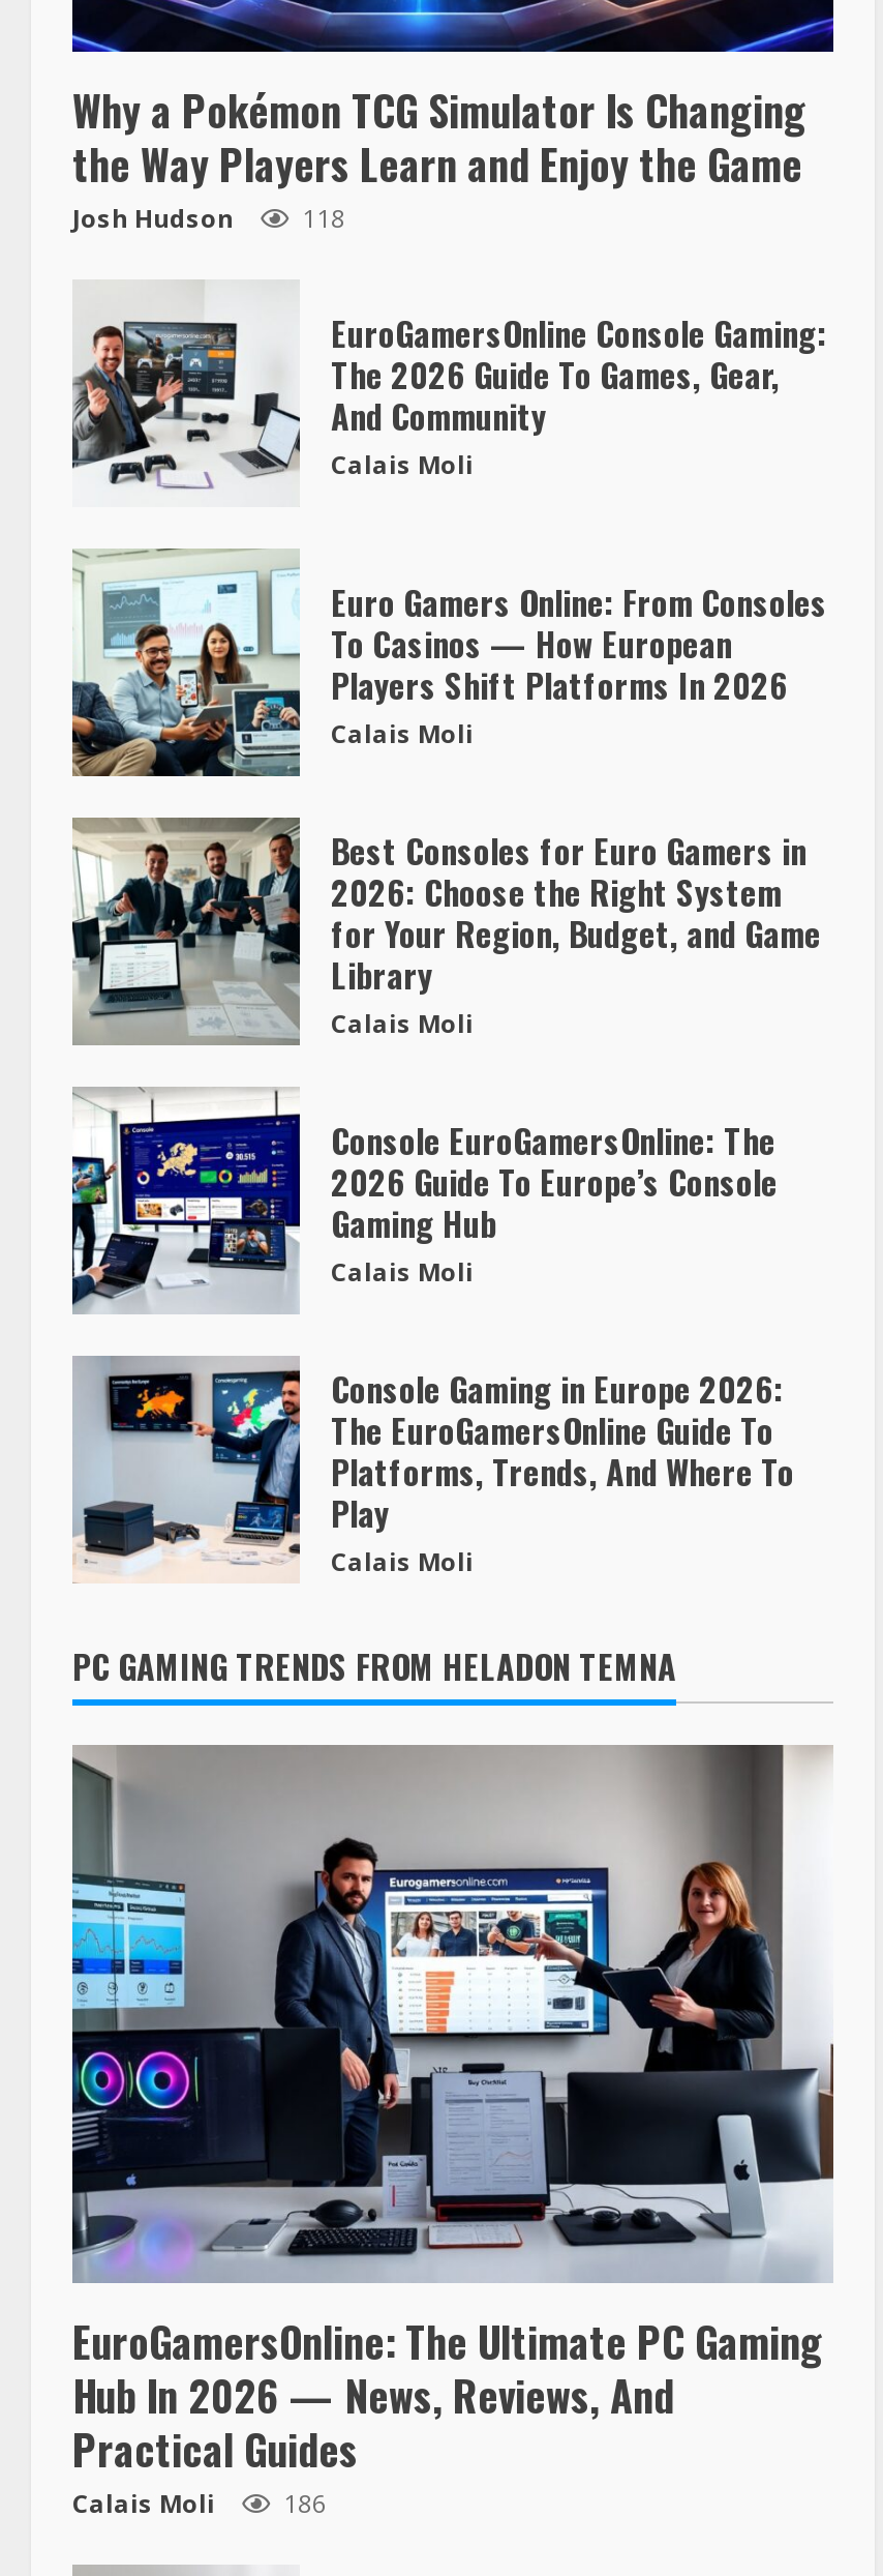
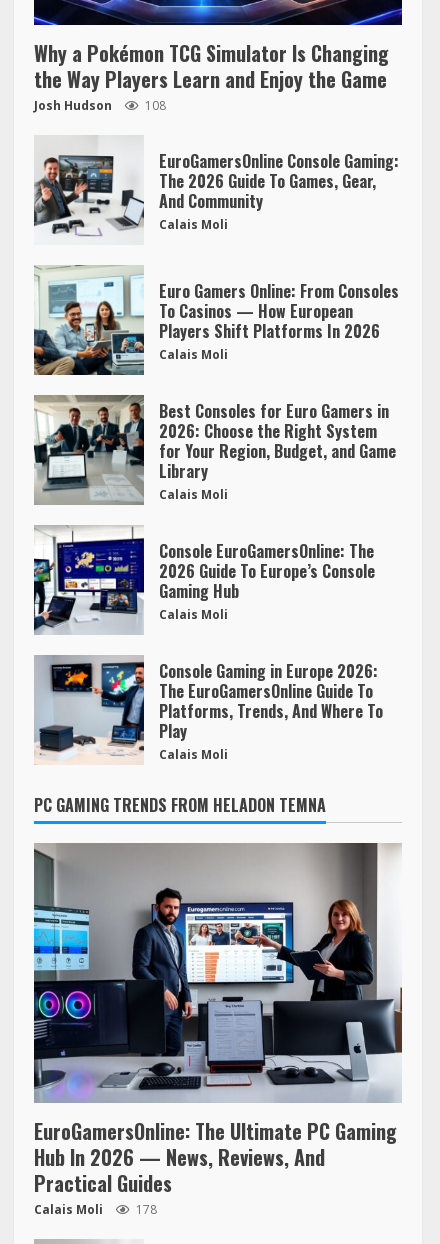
- Josh Hudson 118
+ Josh Hudson 108

- Calais Moli 186
+ Calais Moli 178
